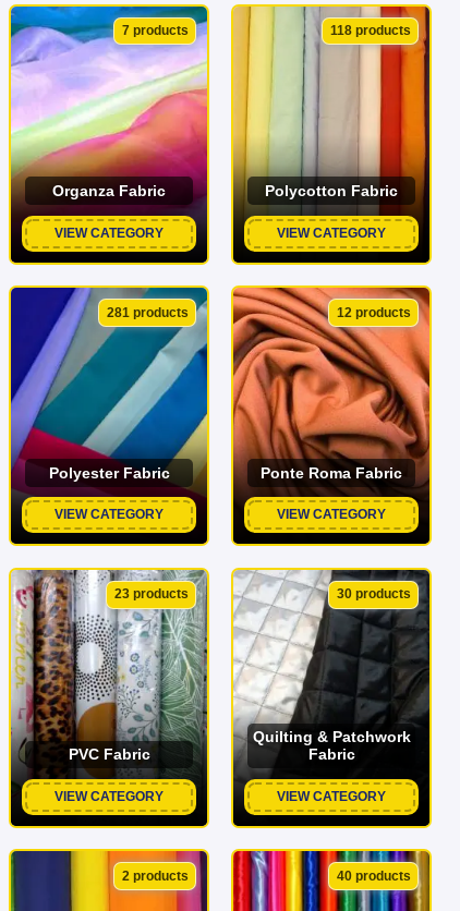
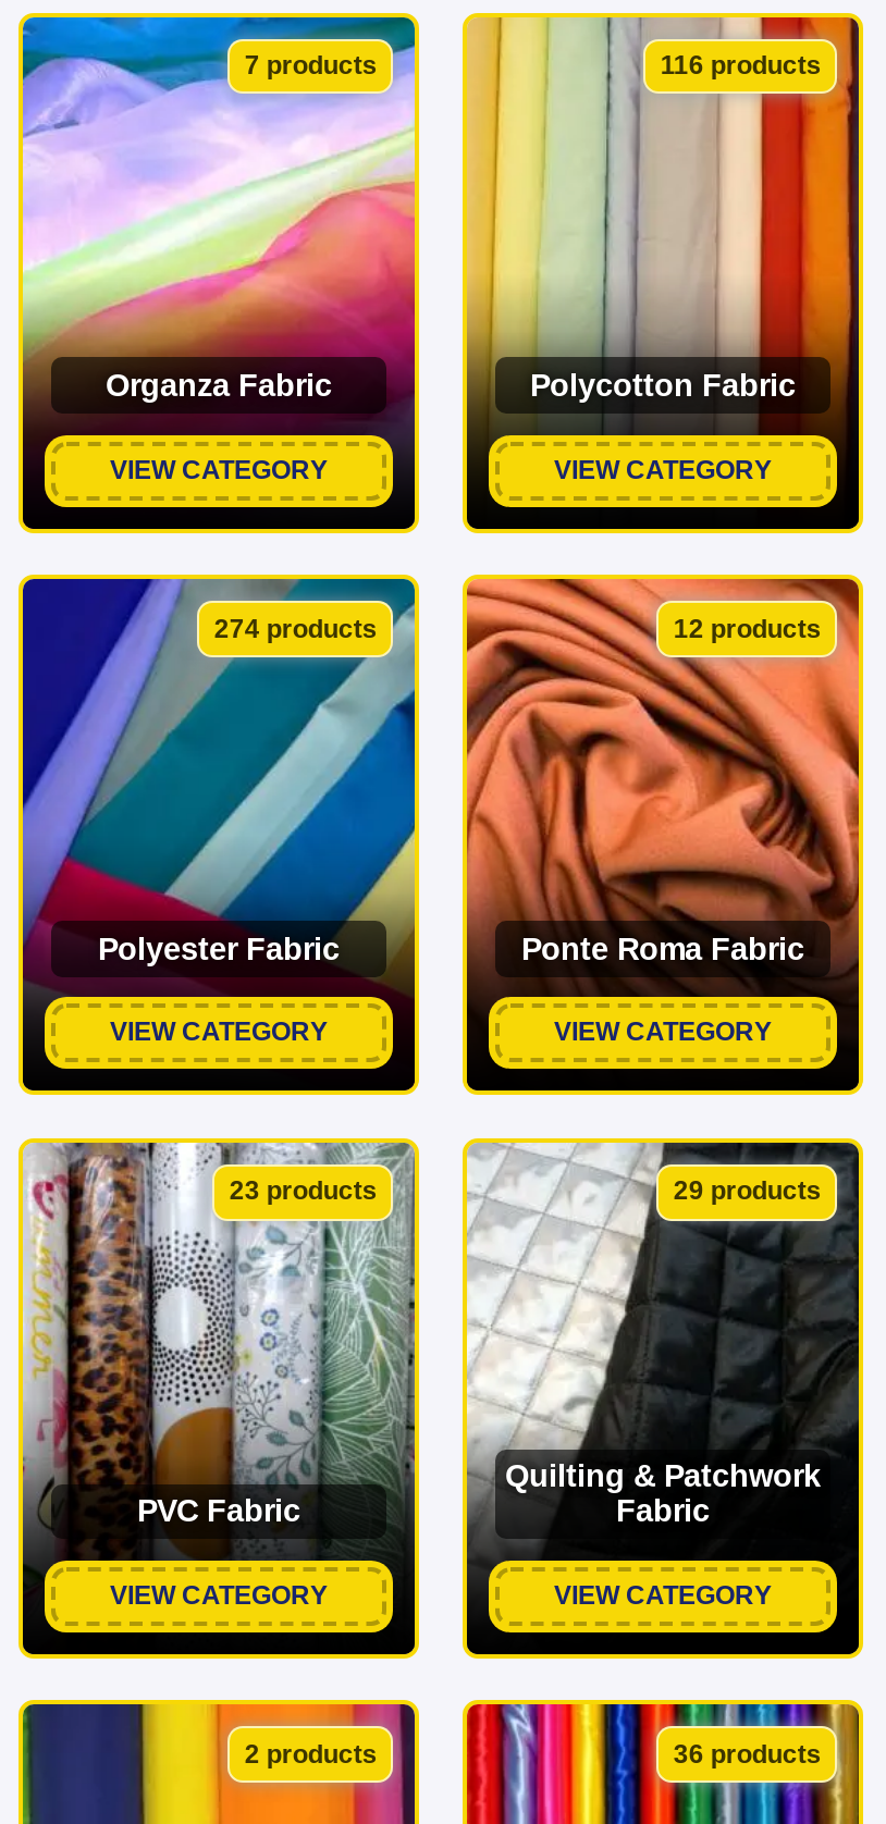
- 118 products
+ 116 products

- 281 products
+ 274 products

- 30 products
+ 29 products

- 40 products
+ 36 products
